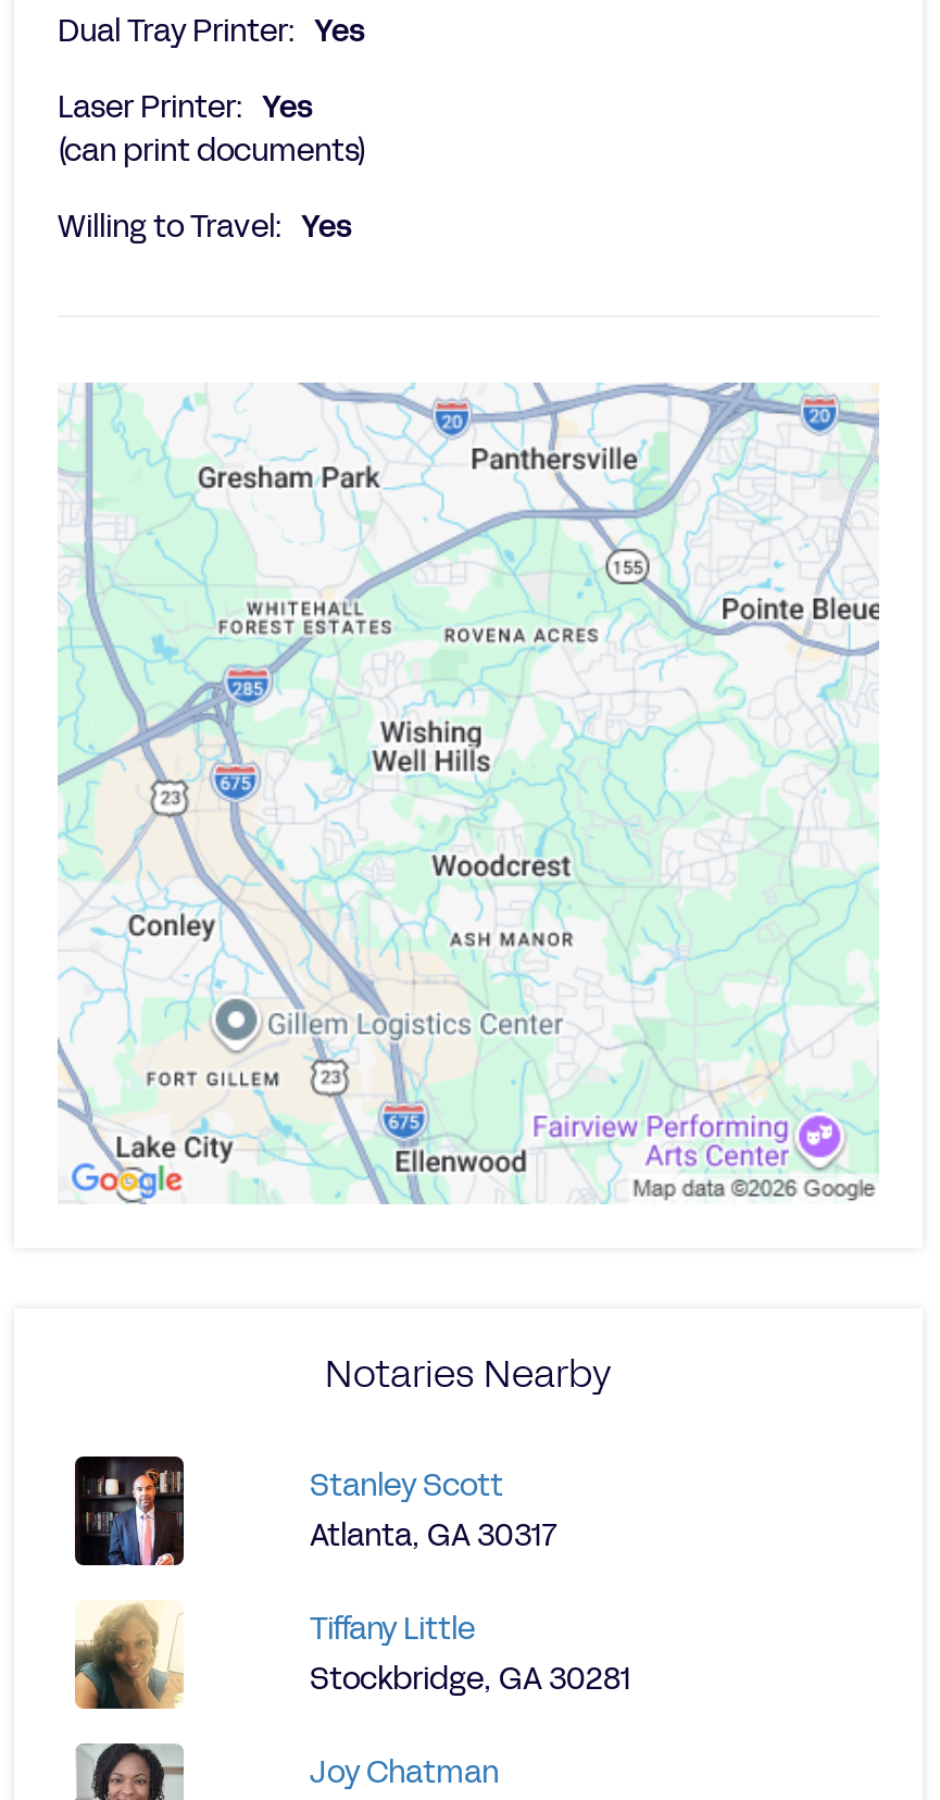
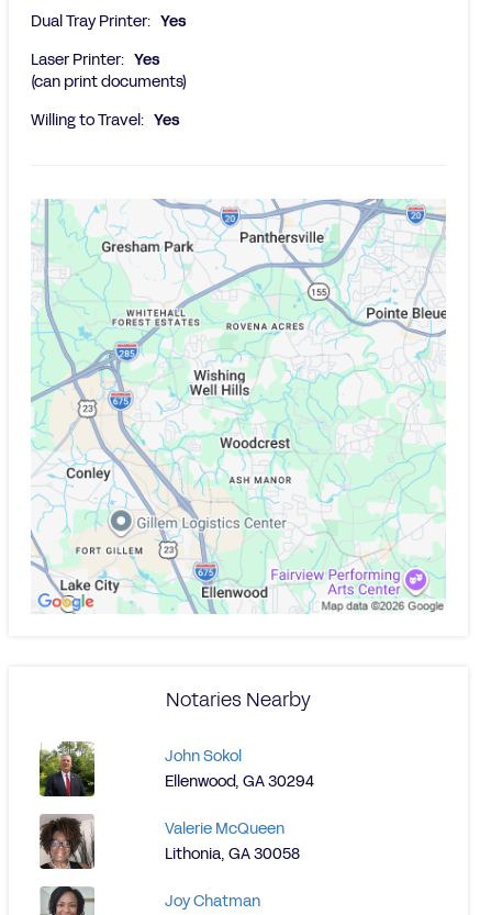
- [image]
+ [image]

- Stanley Scott
- Atlanta, GA 30317
+ John Sokol
+ Ellenwood, GA 30294

- [image]
+ [image]

- Tiffany Little
- Stockbridge, GA 30281
+ Valerie McQueen
+ Lithonia, GA 30058
